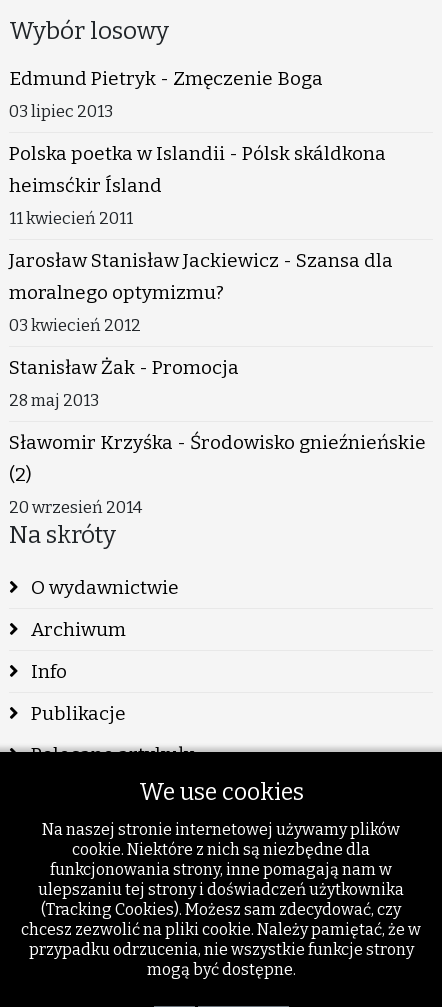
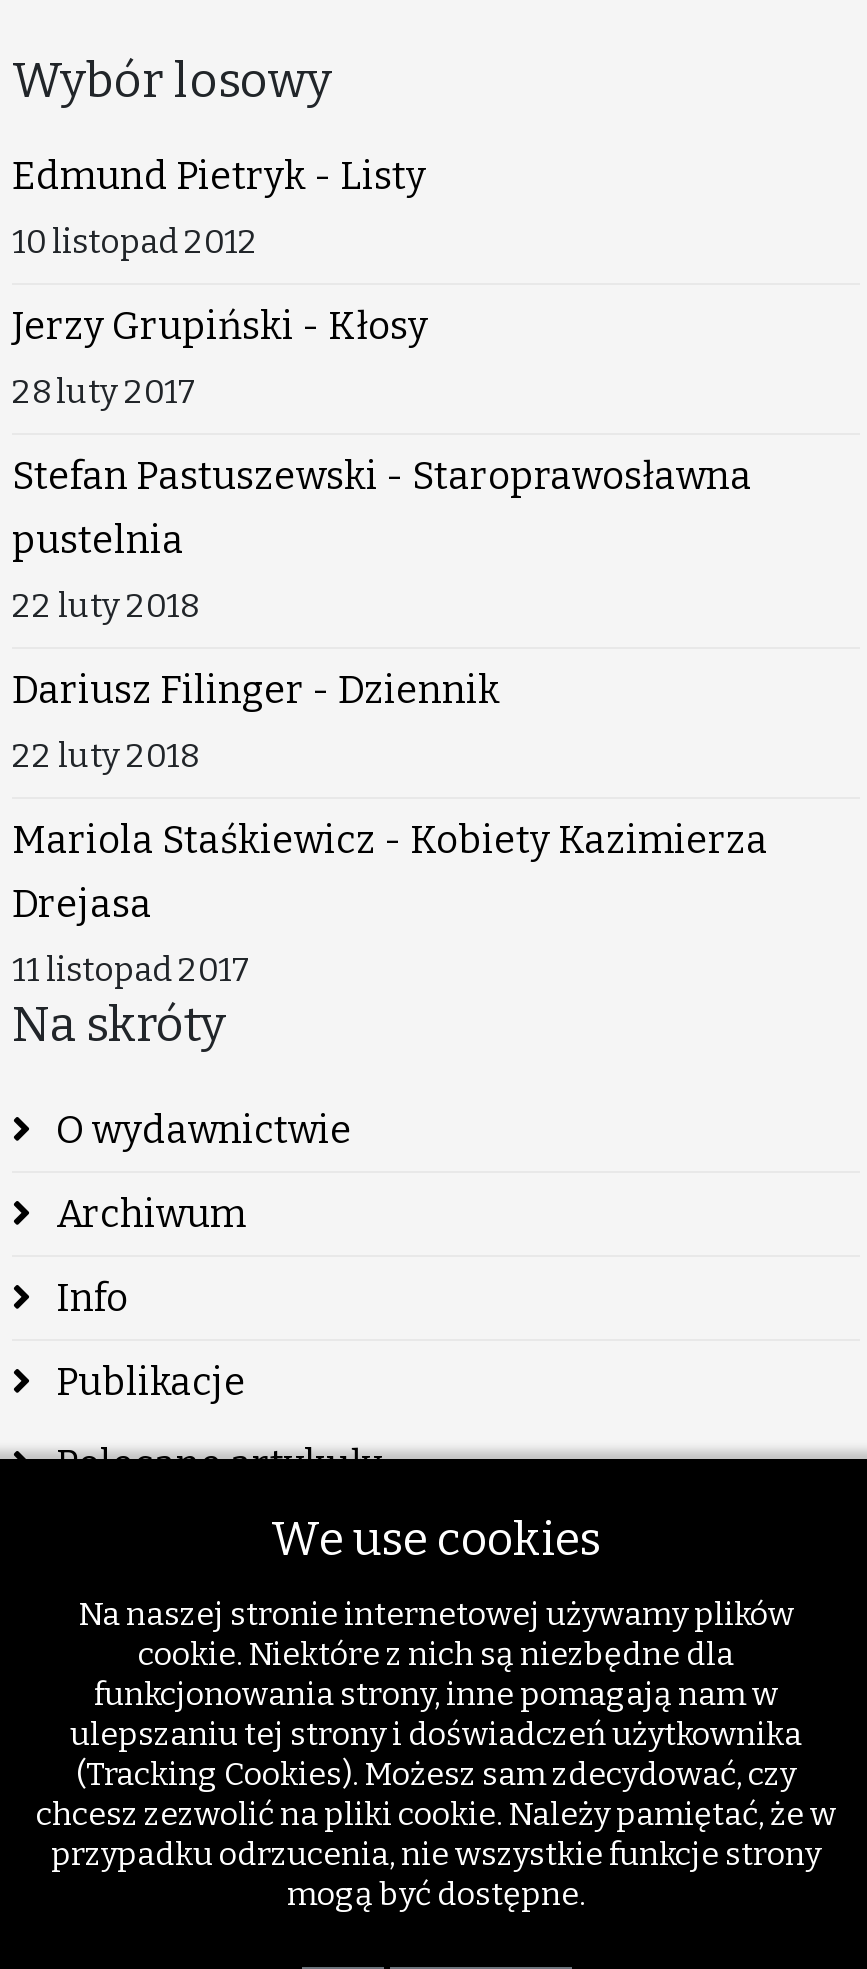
- Edmund Pietryk - Zmęczenie Boga
+ Edmund Pietryk - Listy

- 03 lipiec 2013
+ 10 listopad 2012

- Polska poetka w Islandii - Pólsk skáldkona
- heimsćkir Ísland
+ Jerzy Grupiński - Kłosy

- 11 kwiecień 2011
+ 28 luty 2017

- Jarosław Stanisław Jackiewicz - Szansa dla
- moralnego optymizmu?
+ Stefan Pastuszewski - Staroprawosławna
+ pustelnia

- 03 kwiecień 2012
+ 22 luty 2018

- Stanisław Żak - Promocja
+ Dariusz Filinger - Dziennik

- 28 maj 2013
+ 22 luty 2018

- Sławomir Krzyśka - Środowisko gnieźnieńskie
- (2)
+ Mariola Staśkiewicz - Kobiety Kazimierza
+ Drejasa

- 20 wrzesień 2014
+ 11 listopad 2017
